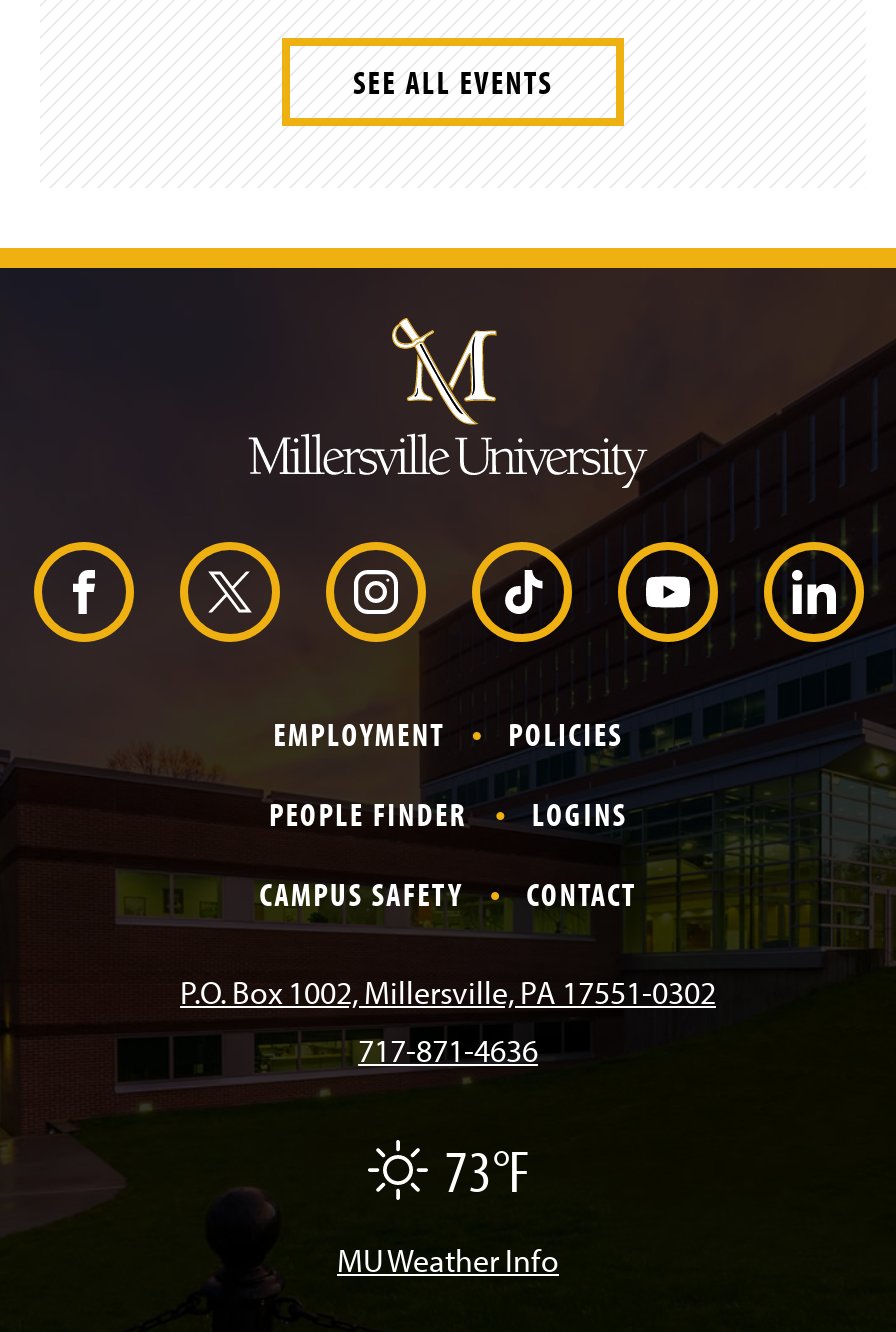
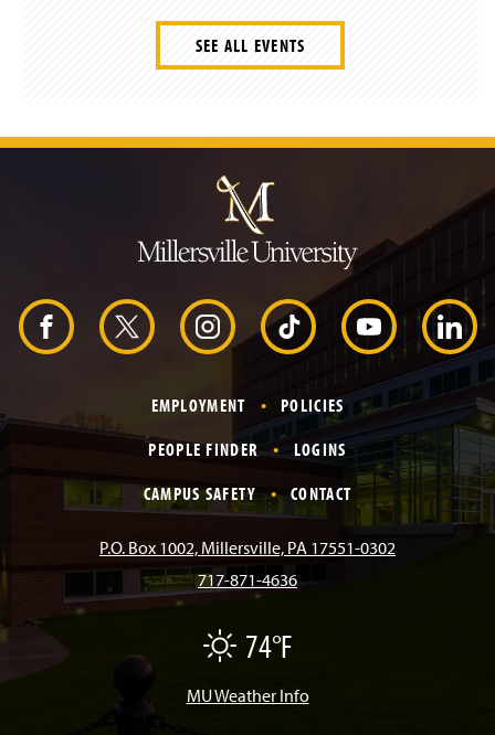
- 73°F
+ 74°F
